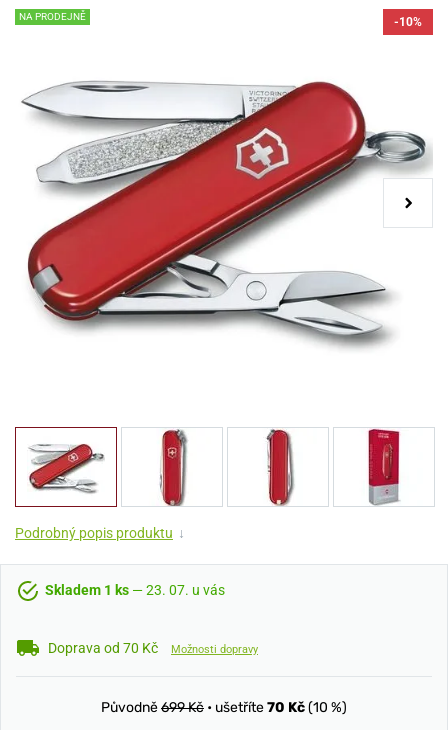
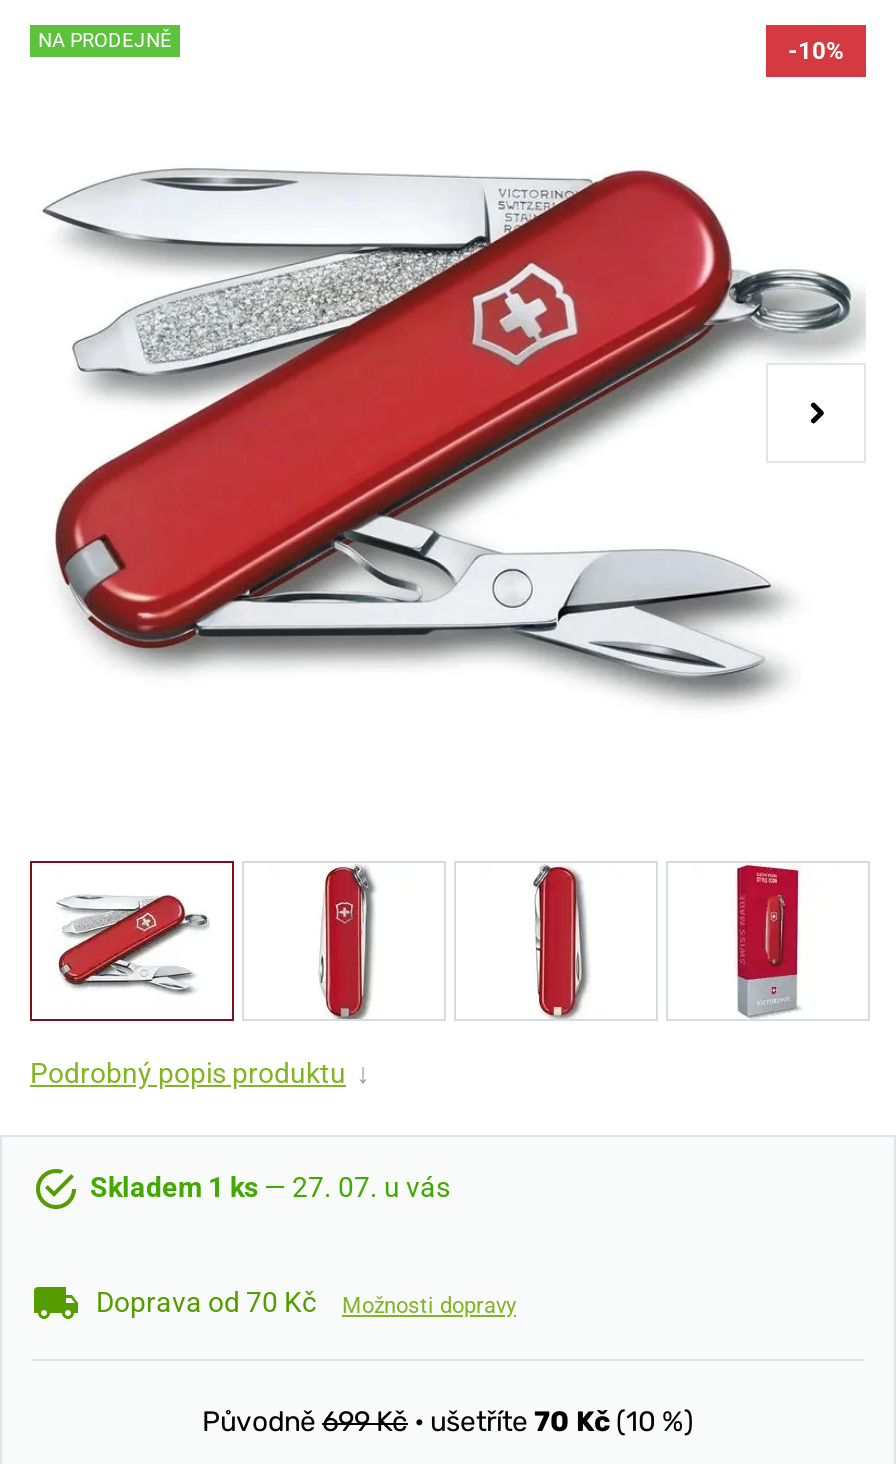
- Skladem 1 ks — 23. 07. u vás
+ Skladem 1 ks — 27. 07. u vás
